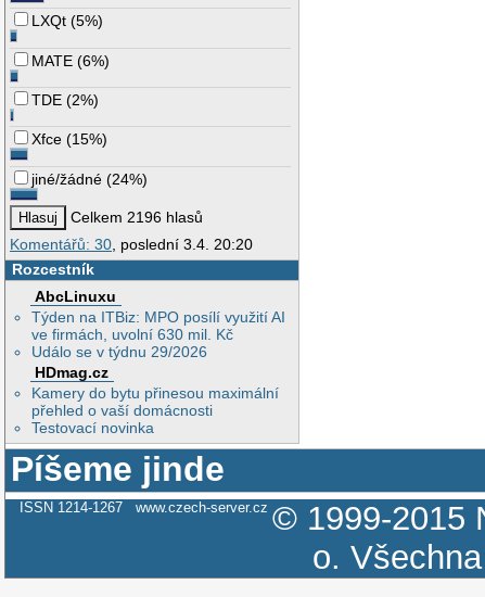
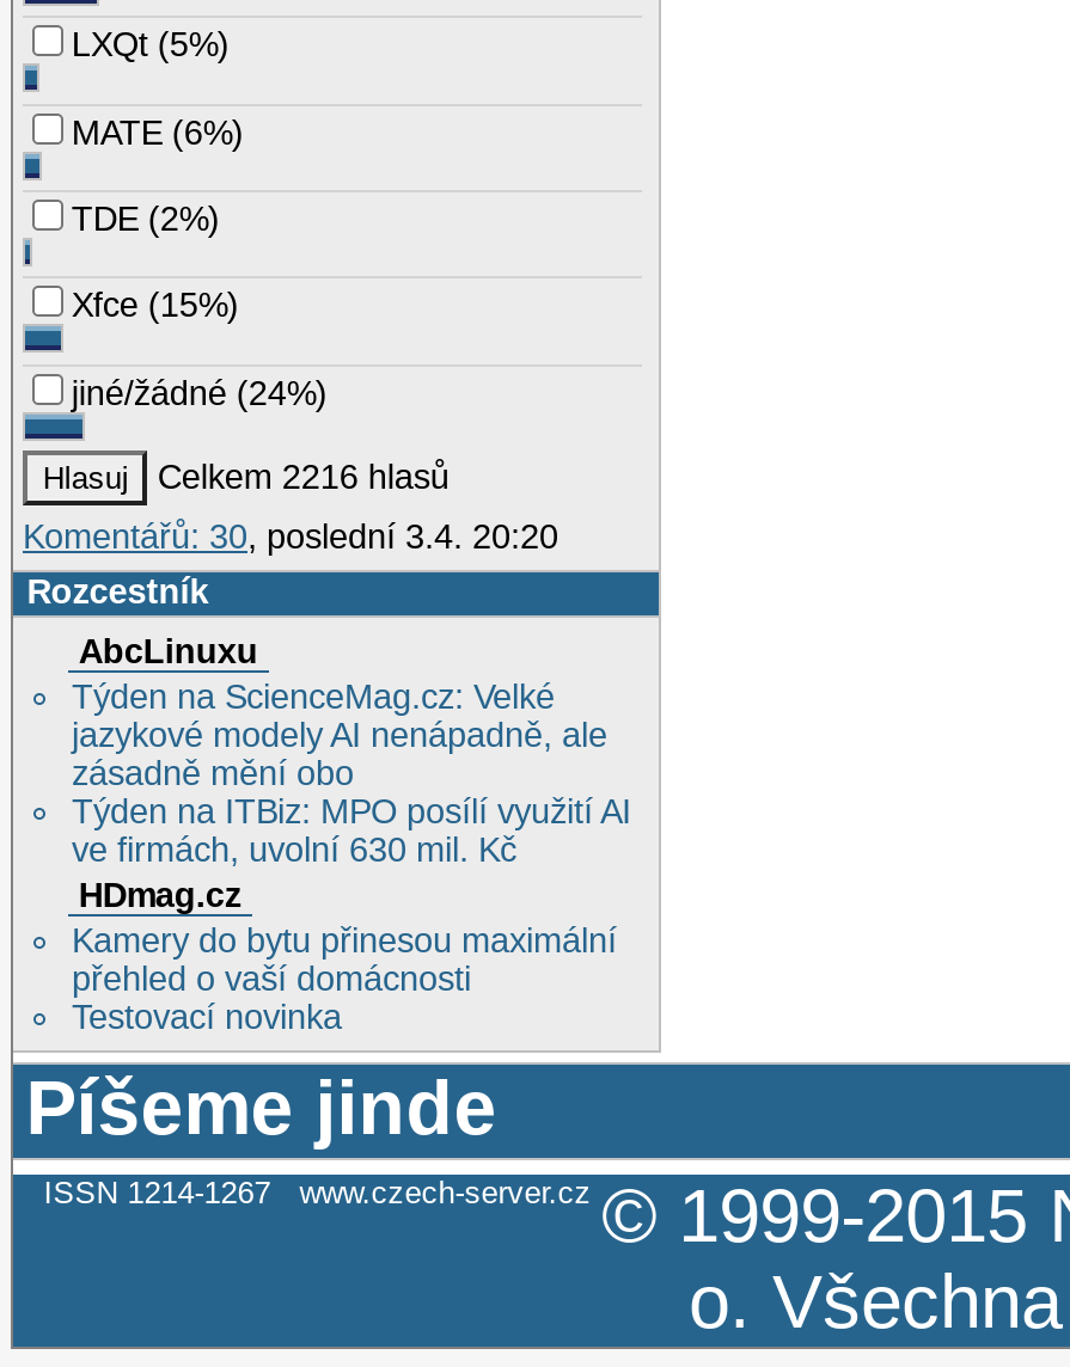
- Celkem 2196 hlasů
+ Celkem 2216 hlasů

+ Týden na ScienceMag.cz: Velké
+ jazykové modely AI nenápadně, ale
+ zásadně mění obo

moved down: Týden na ITBiz: MPO posílí využití AI | ve firmách, uvolní 630 mil. Kč

- Událo se v týdnu 29/2026
